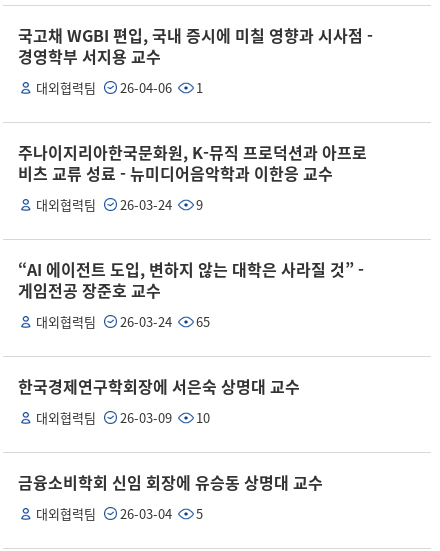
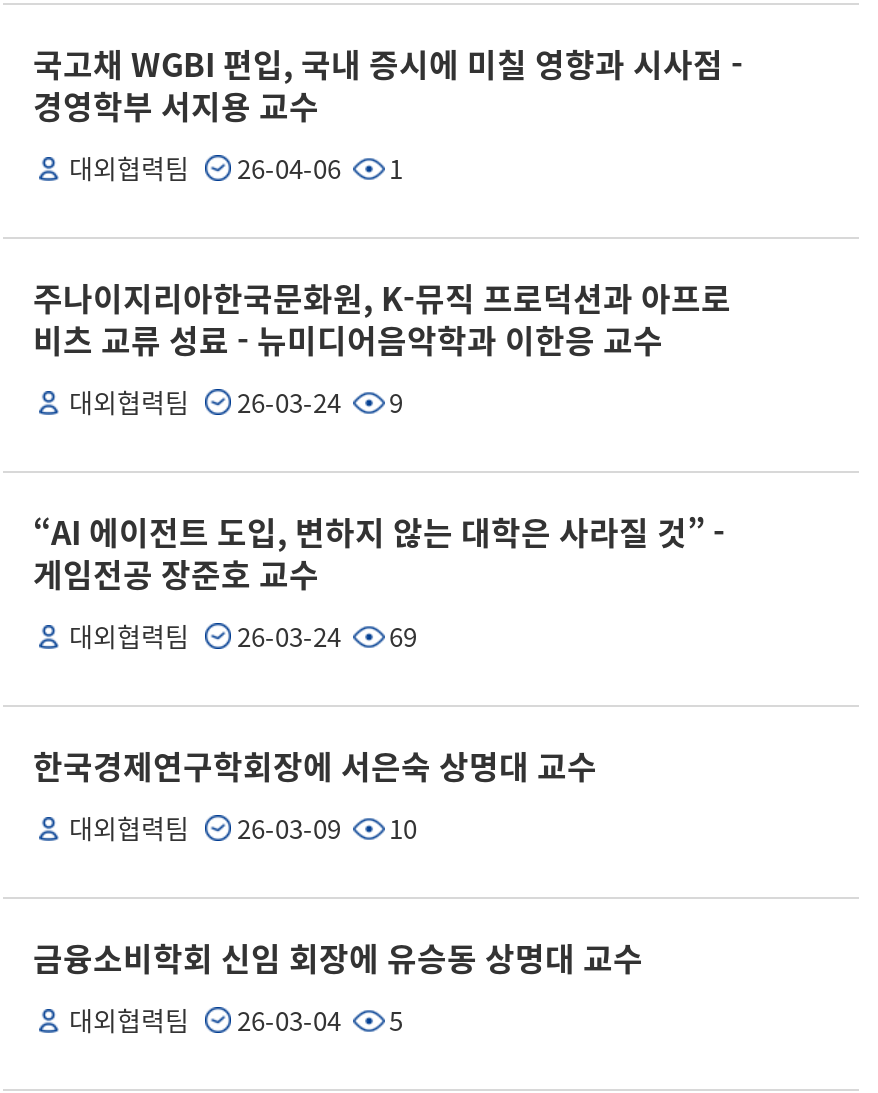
- 대외협력팀 26-03-24 65
+ 대외협력팀 26-03-24 69
